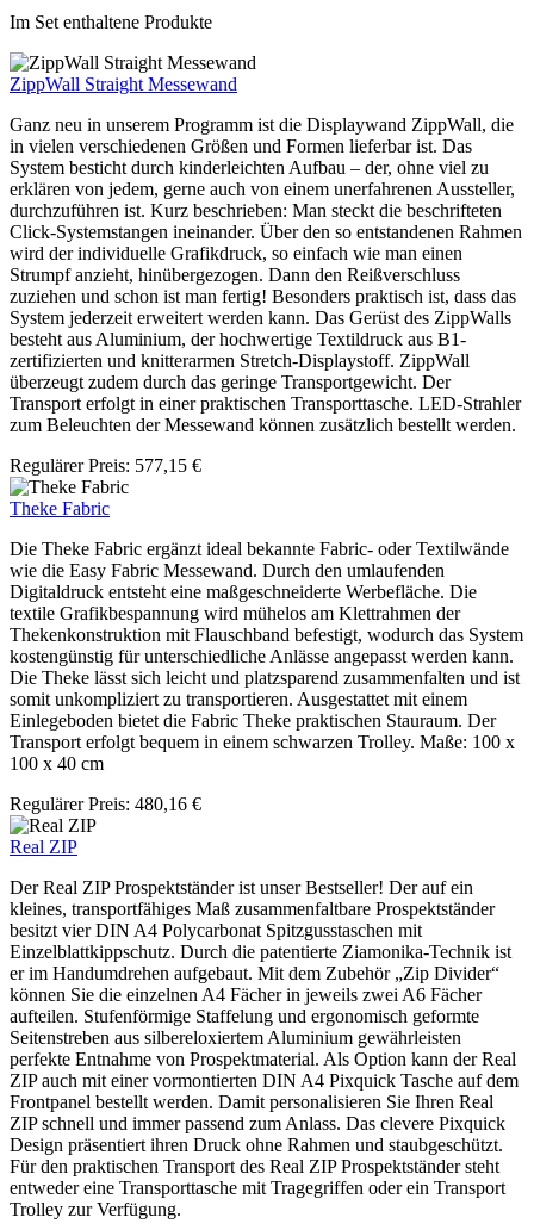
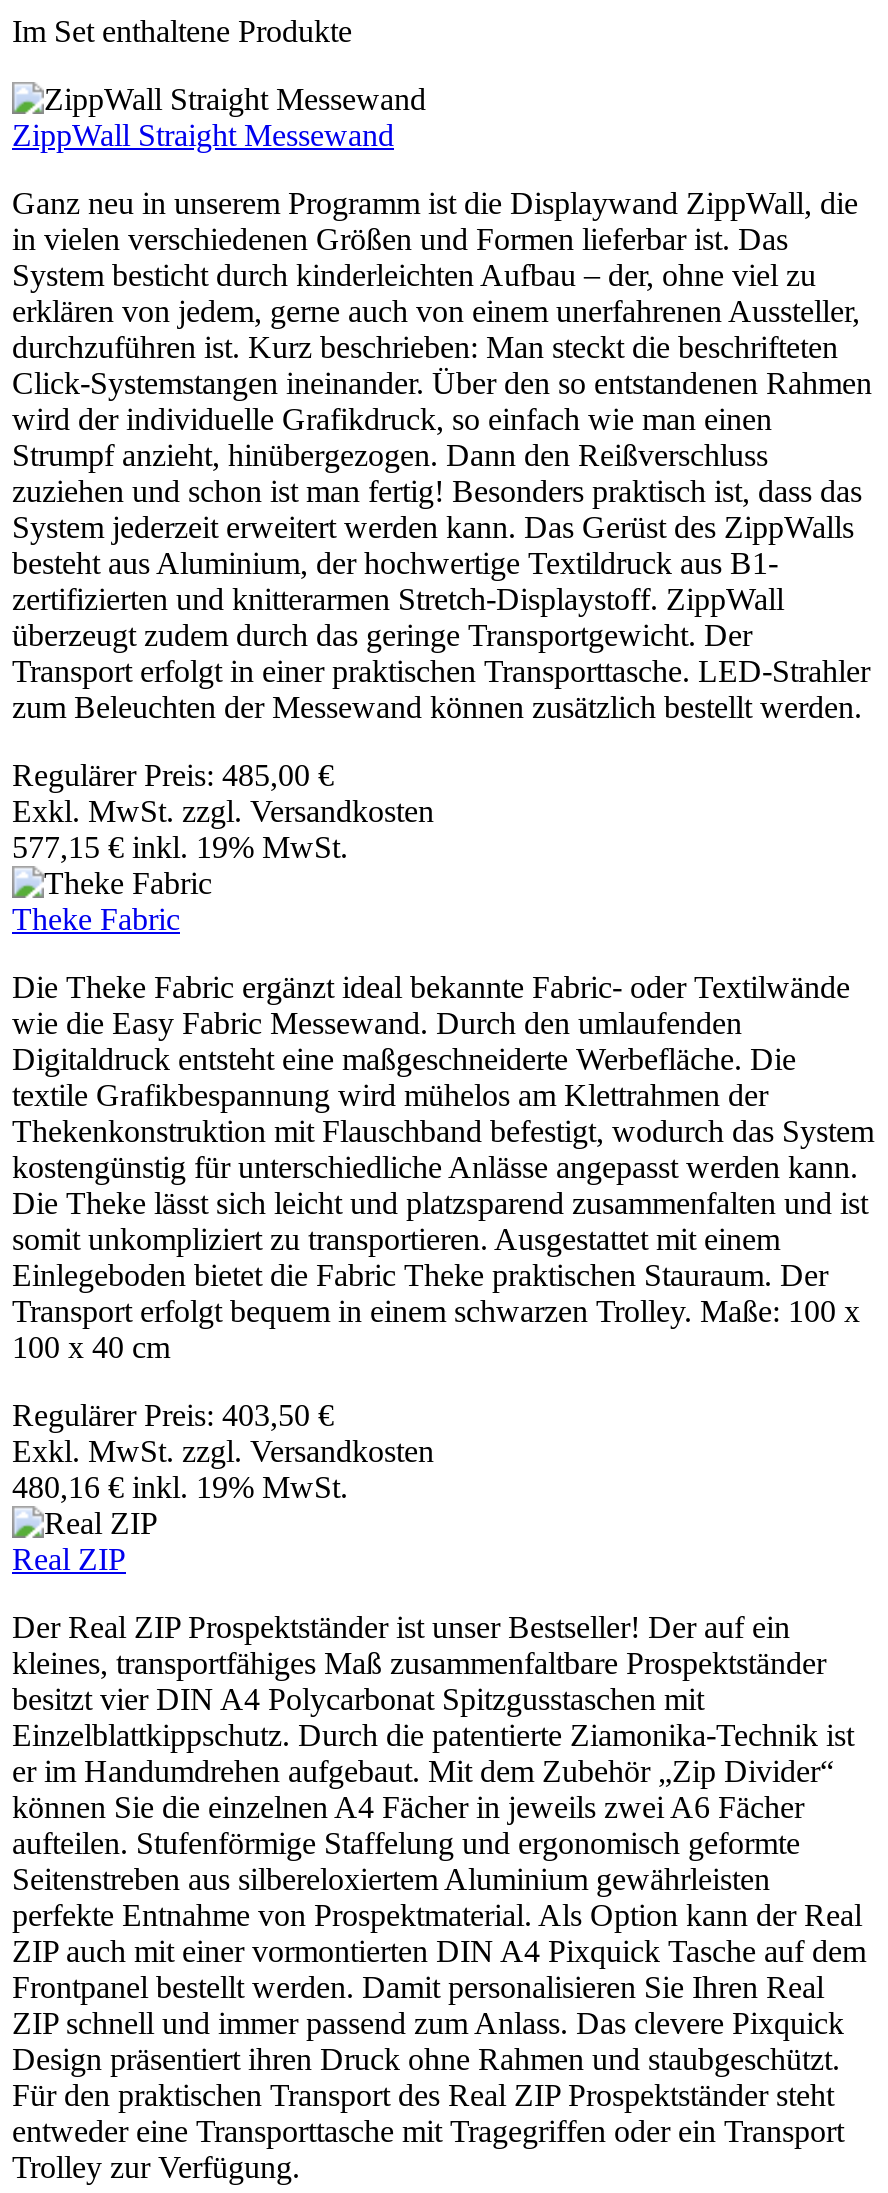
- Regulärer Preis: 577,15 €
+ Regulärer Preis: 485,00 €
+ Exkl. MwSt. zzgl. Versandkosten
+ 577,15 € inkl. 19% MwSt.

- Regulärer Preis: 480,16 €
+ Regulärer Preis: 403,50 €
+ Exkl. MwSt. zzgl. Versandkosten
+ 480,16 € inkl. 19% MwSt.
